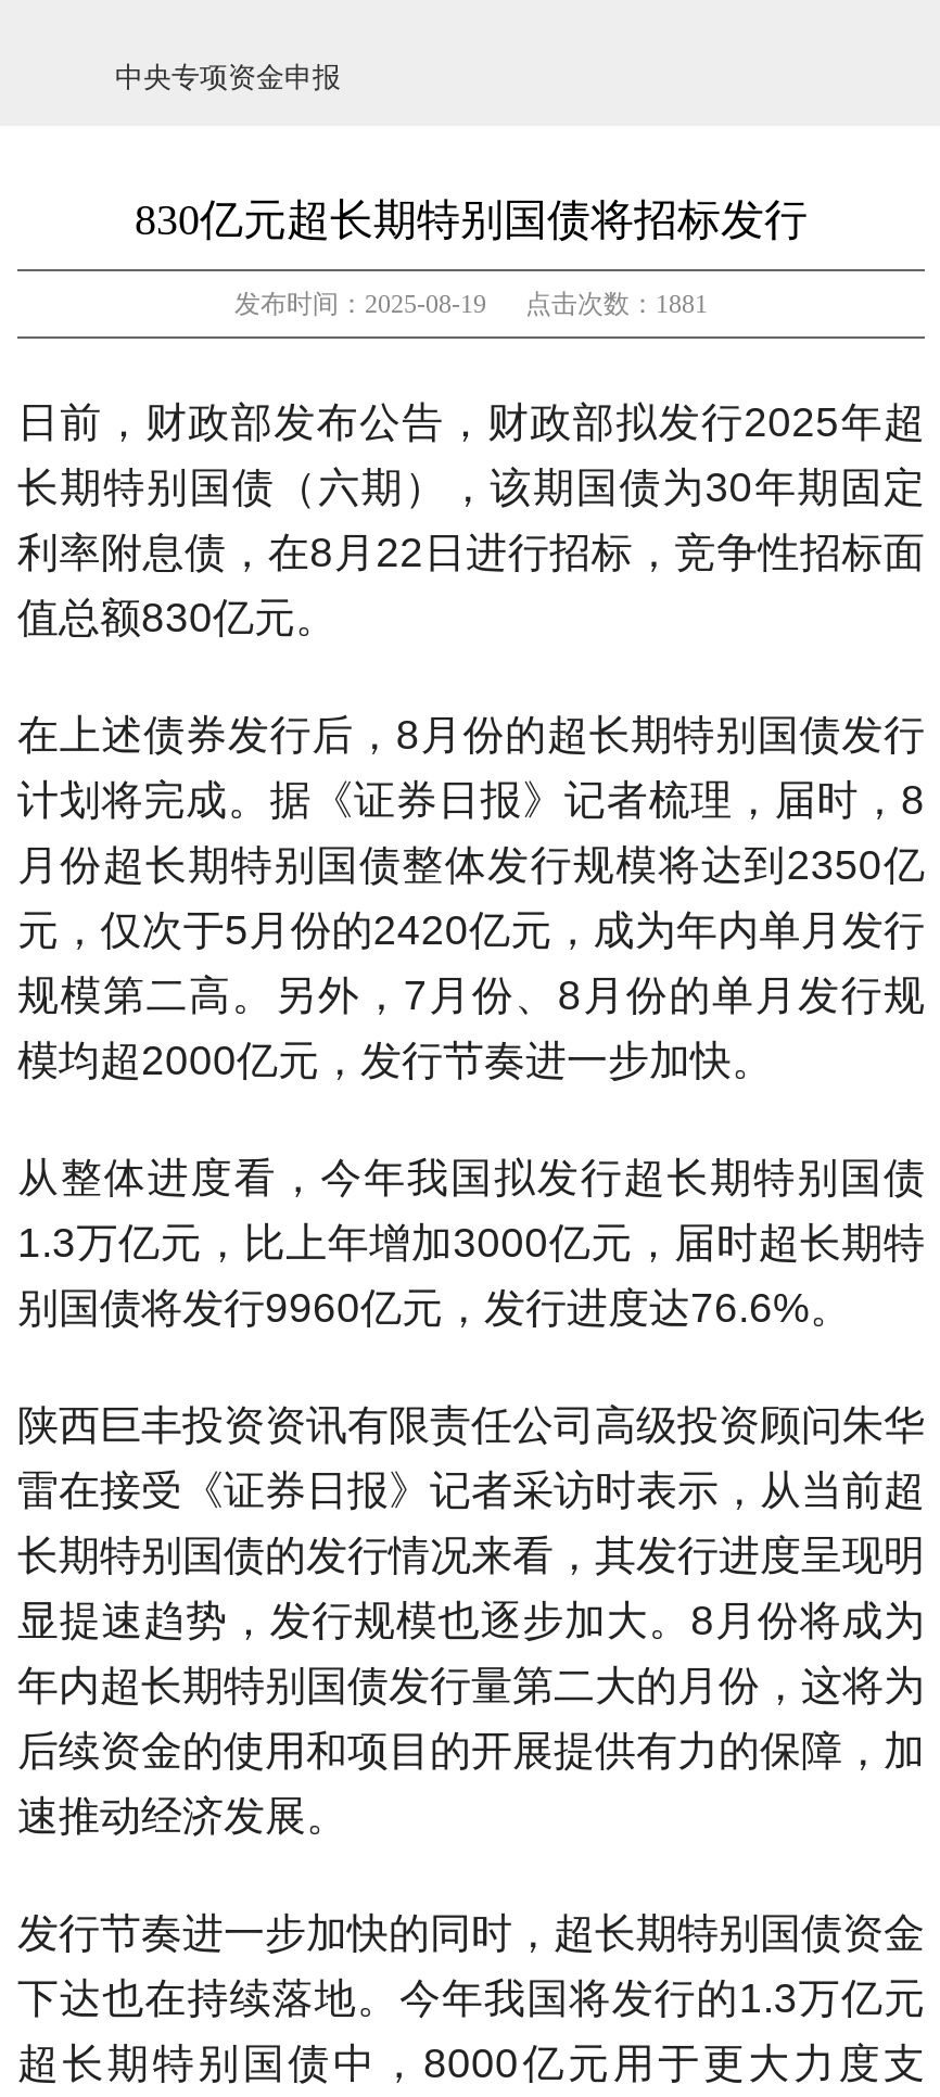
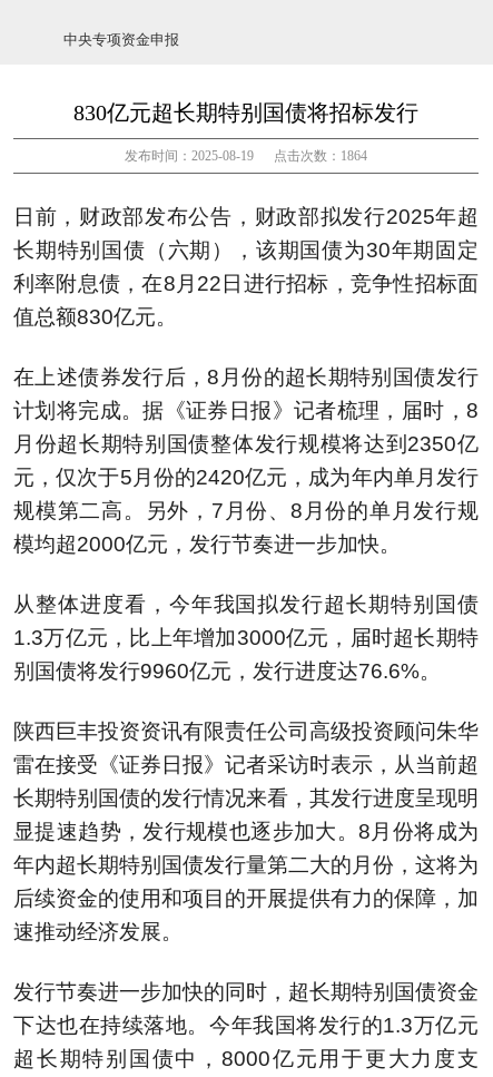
- 发布时间：2025-08-19 点击次数：1881
+ 发布时间：2025-08-19 点击次数：1864
